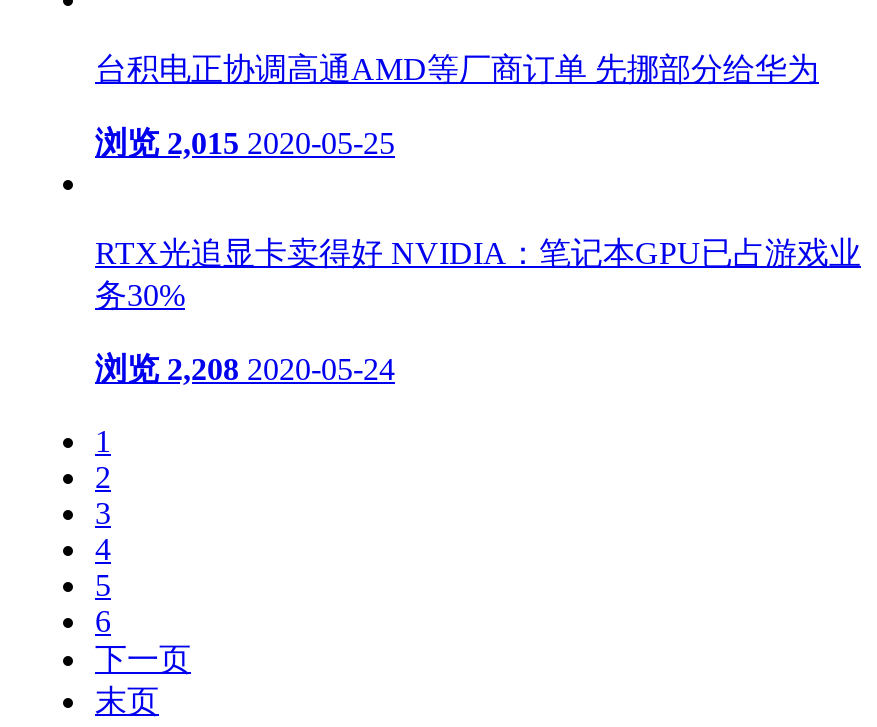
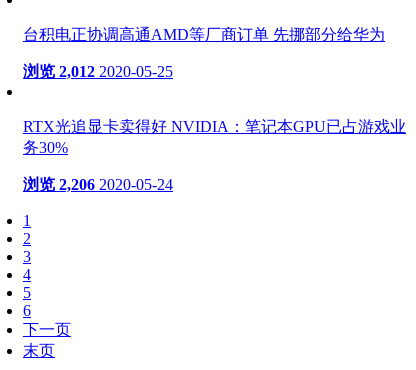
- 浏览 2,015 2020-05-25
+ 浏览 2,012 2020-05-25

- 浏览 2,208 2020-05-24
+ 浏览 2,206 2020-05-24
